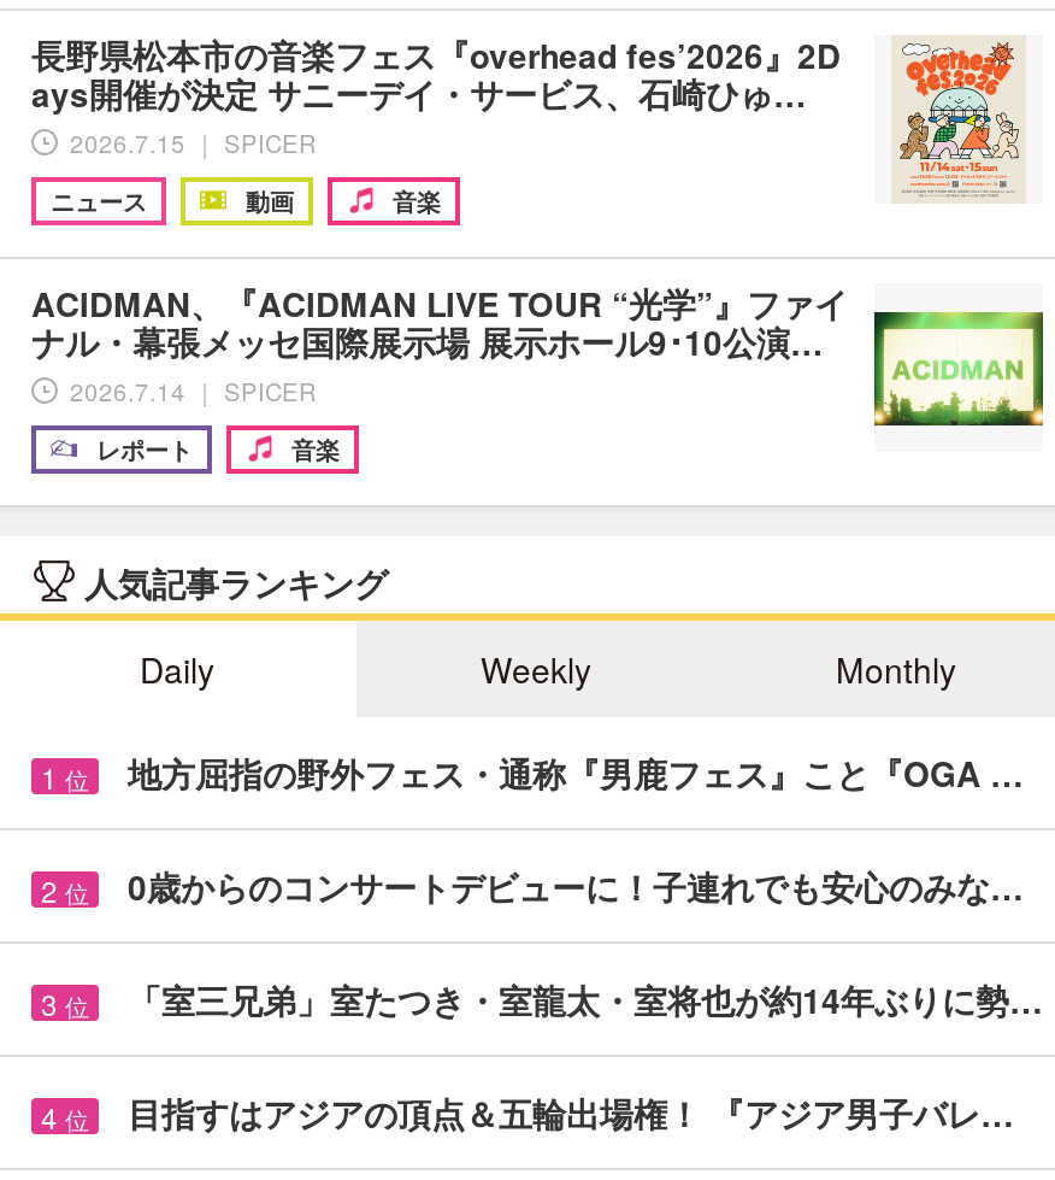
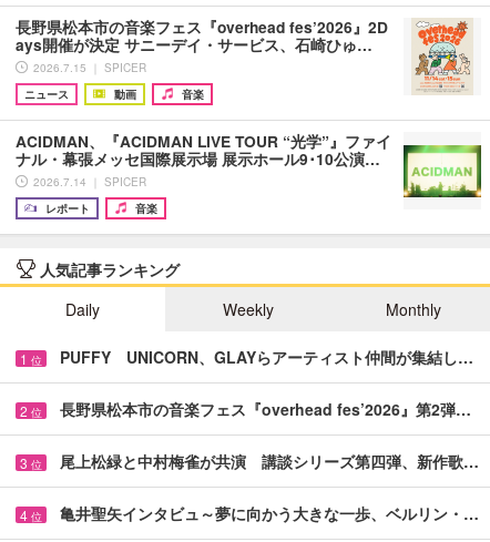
- 地方屈指の野外フェス・通称『男鹿フェス』こと『OGA …
+ PUFFY UNICORN、GLAYらアーティスト仲間が集結し…

- 0歳からのコンサートデビューに！子連れでも安心のみな…
+ 長野県松本市の音楽フェス『overhead fes’2026』第2弾…

- 「室三兄弟」室たつき・室龍太・室将也が約14年ぶりに勢…
+ 尾上松緑と中村梅雀が共演 講談シリーズ第四弾、新作歌…

- 目指すはアジアの頂点＆五輪出場権！ 『アジア男子バレ…
+ 亀井聖矢インタビュ～夢に向かう大きな一歩、ベルリン・…
